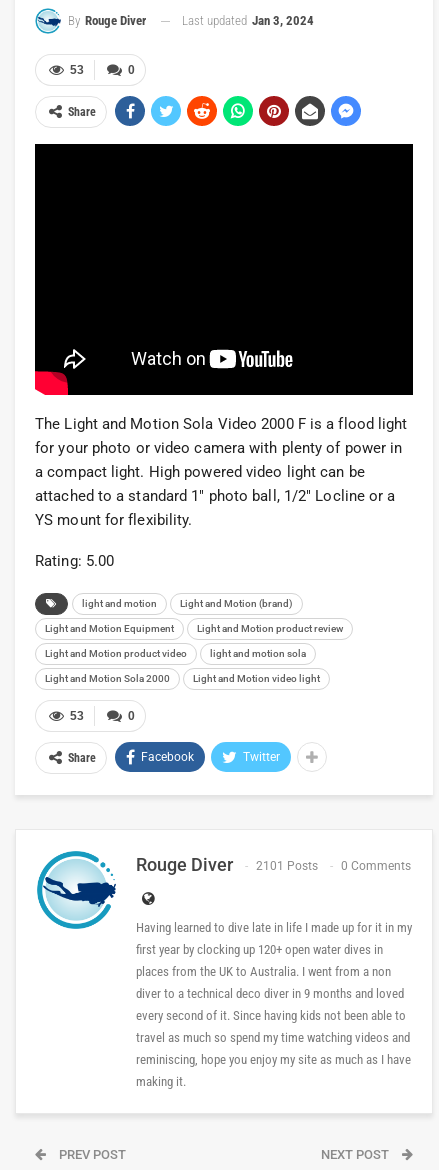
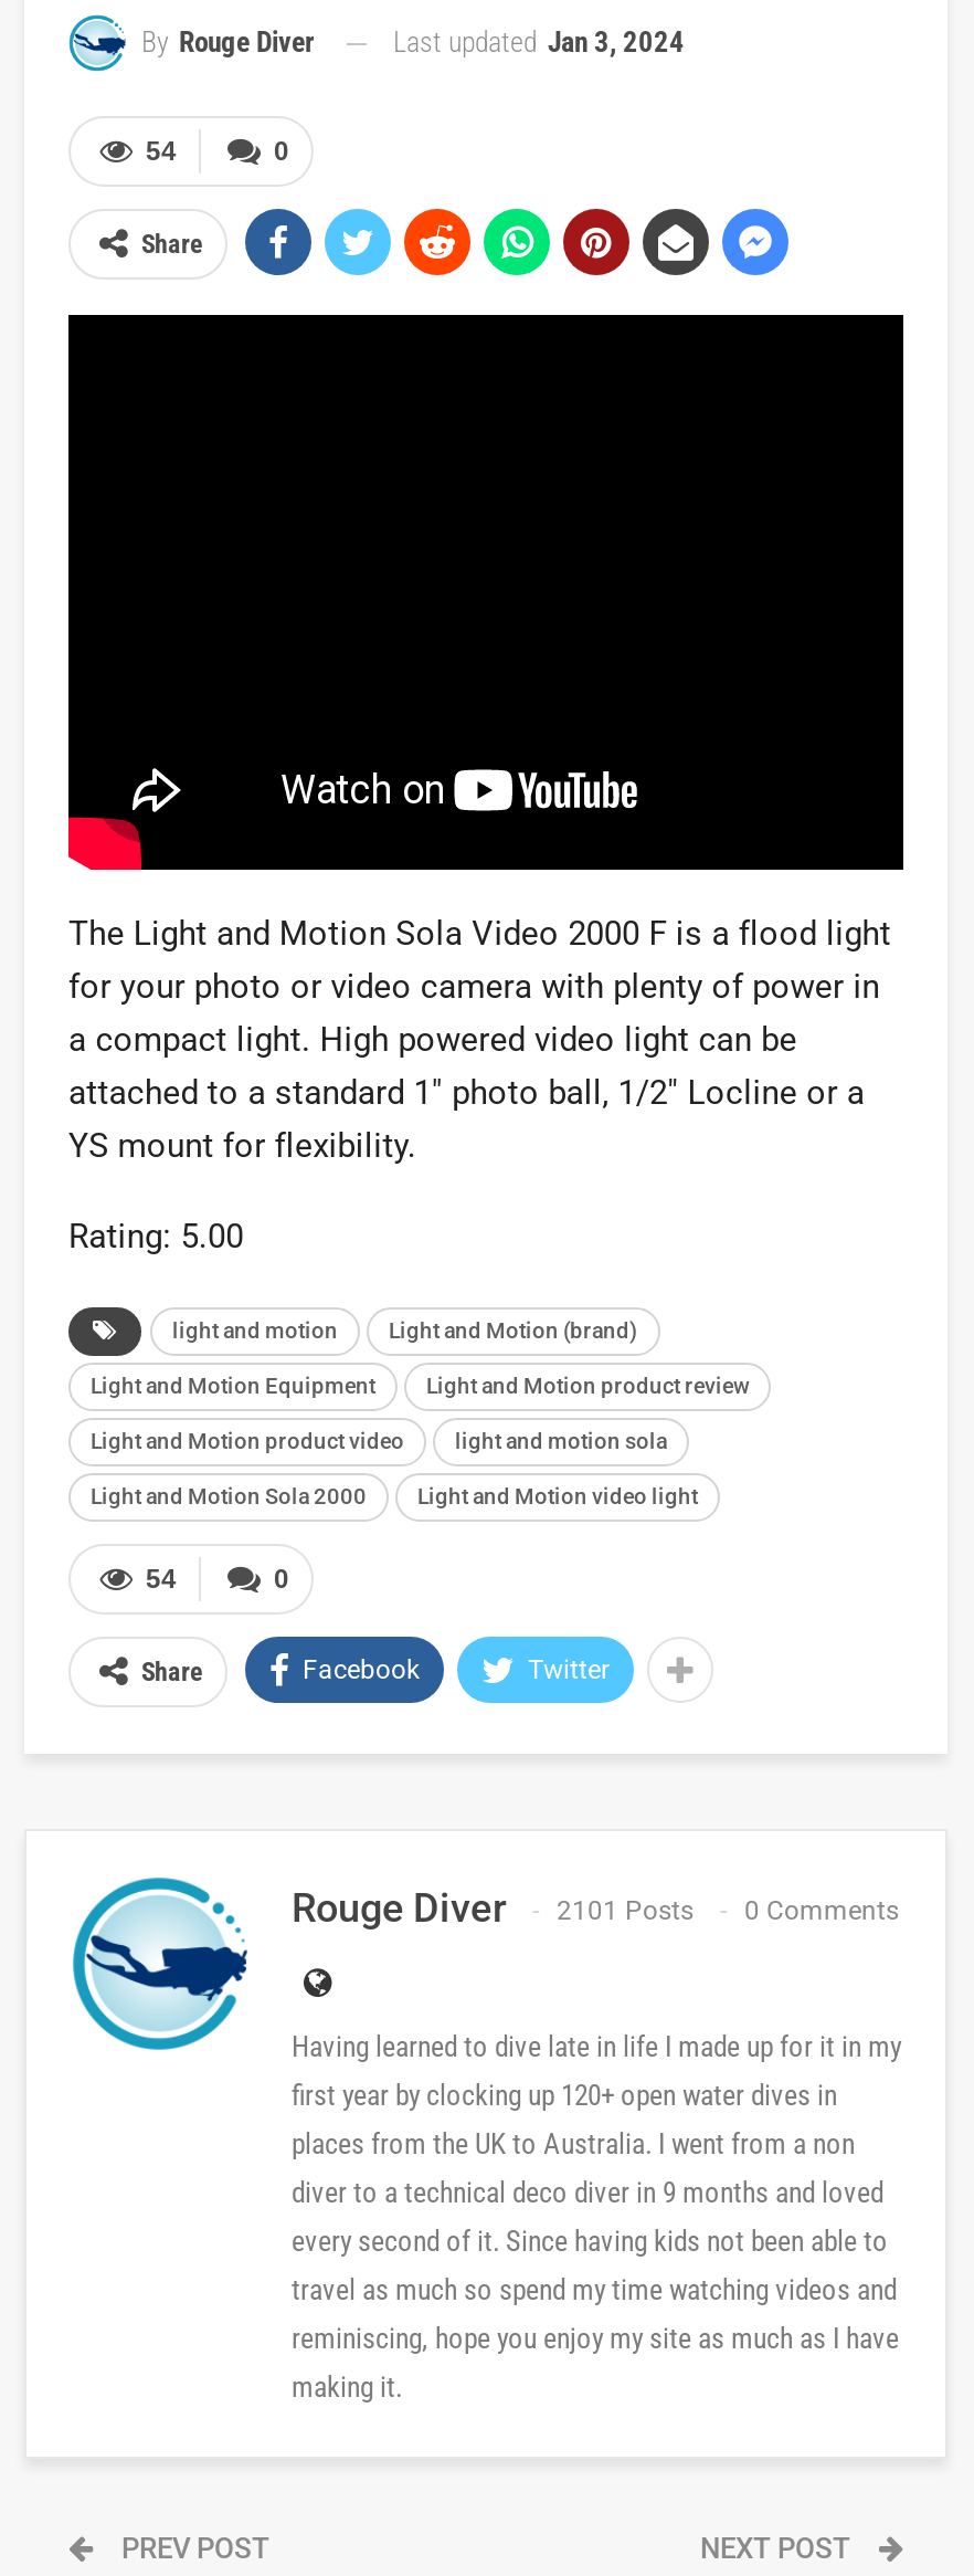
- 53
+ 54

- 53
+ 54
